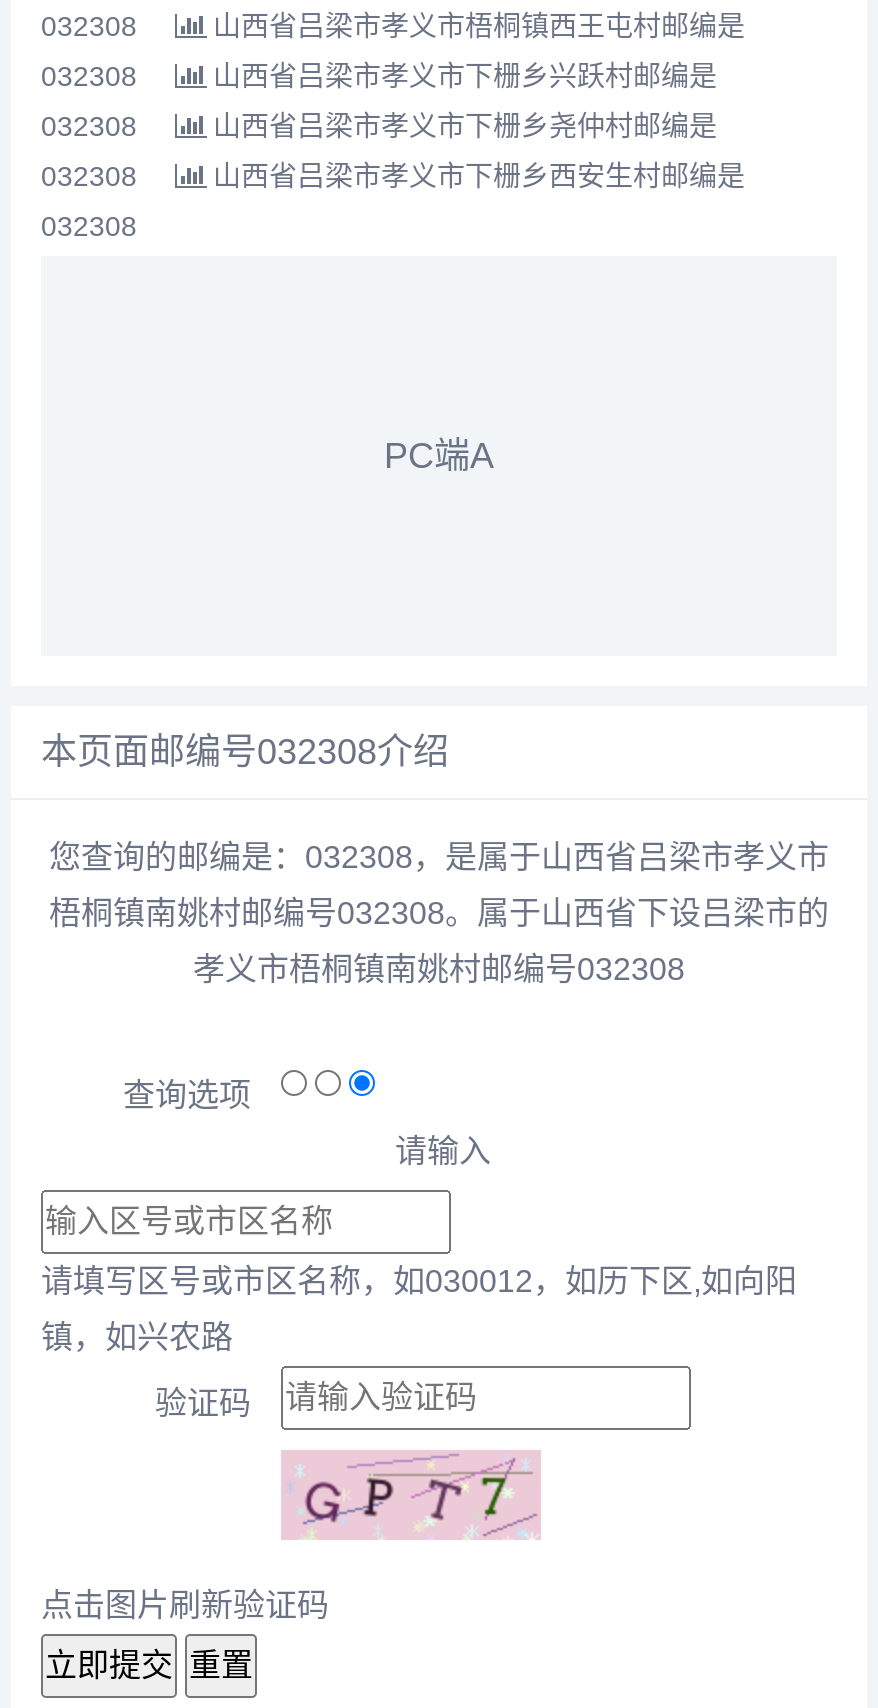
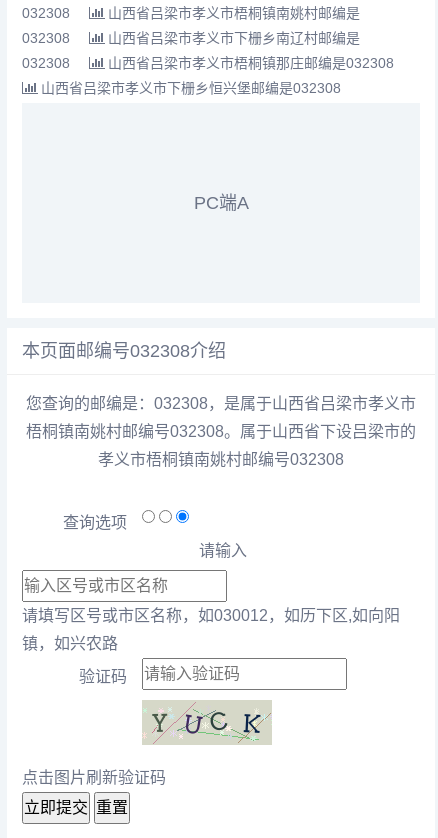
- 山西省吕梁市孝义市梧桐镇西王屯村邮编是
+ 山西省吕梁市孝义市梧桐镇南姚村邮编是

- 山西省吕梁市孝义市下栅乡兴跃村邮编是
+ 山西省吕梁市孝义市下栅乡南辽村邮编是

- 山西省吕梁市孝义市下栅乡尧仲村邮编是
- 032308
- 山西省吕梁市孝义市下栅乡西安生村邮编是
- 032308
+ 山西省吕梁市孝义市梧桐镇那庄邮编是032308
+ 山西省吕梁市孝义市下栅乡恒兴堡邮编是032308

- [image]
+ [image]
